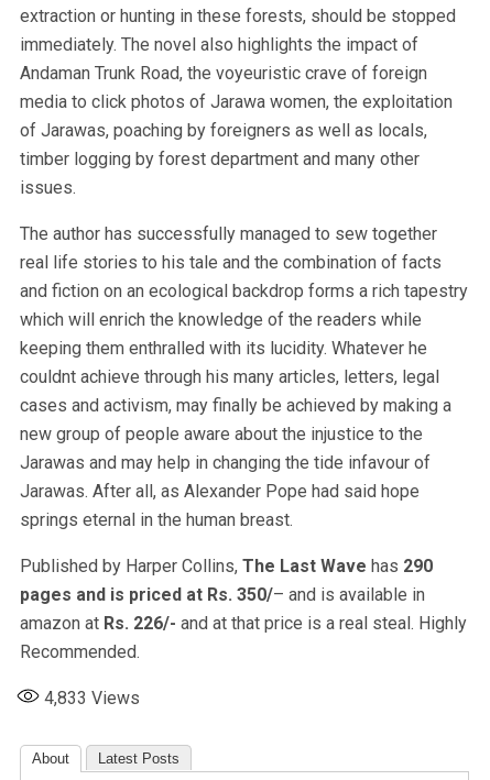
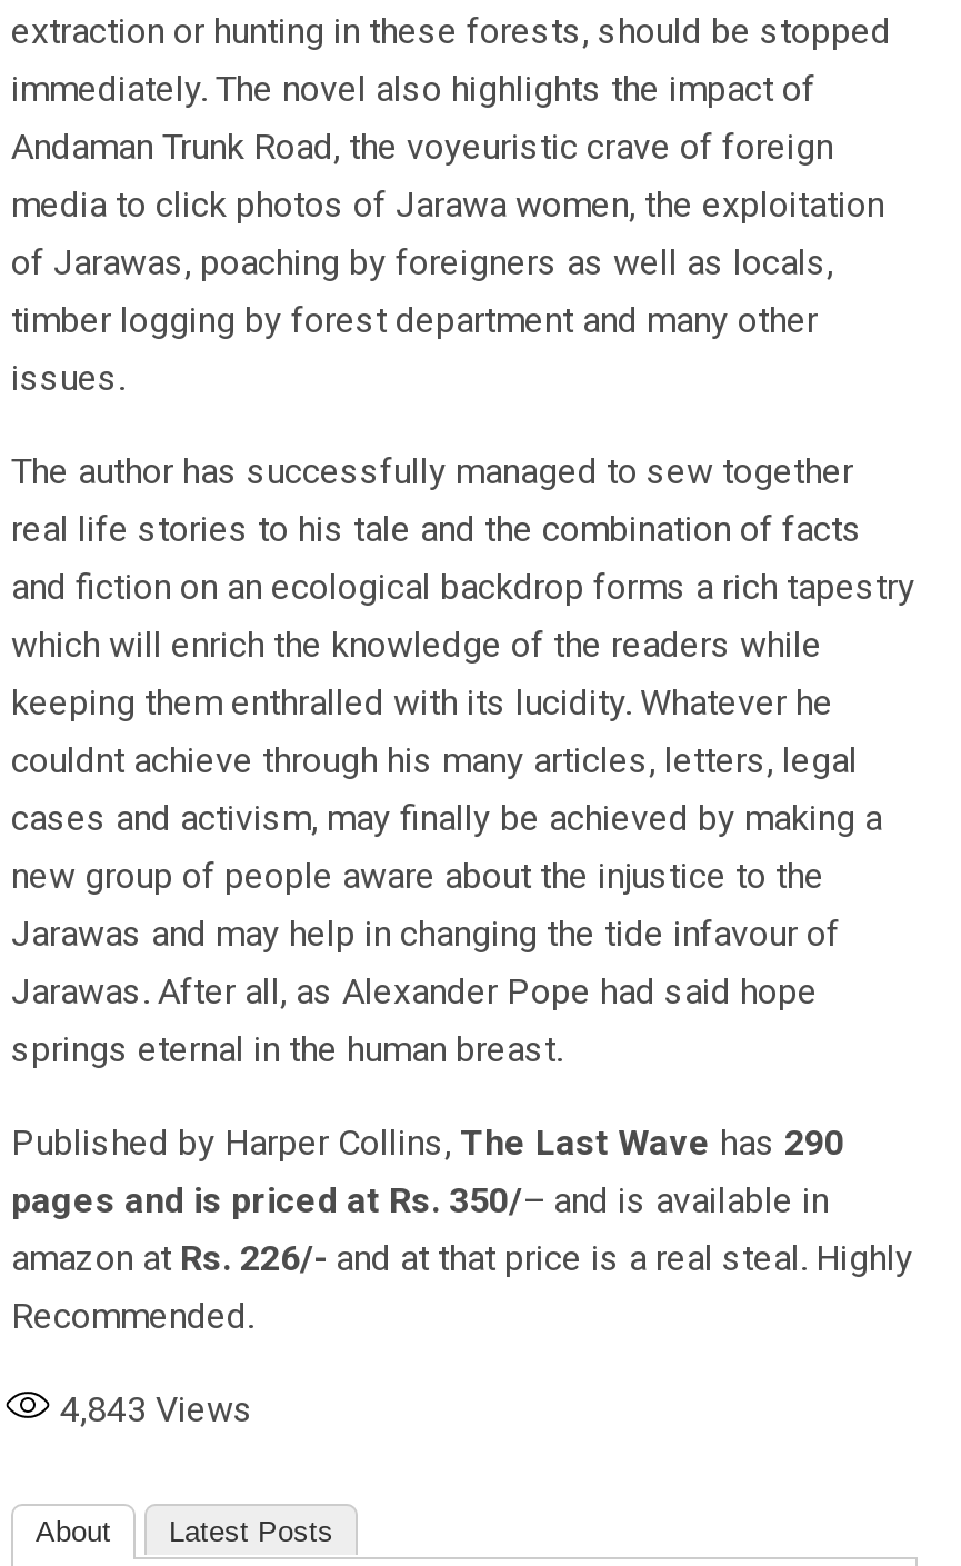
- 4,833 Views
+ 4,843 Views
